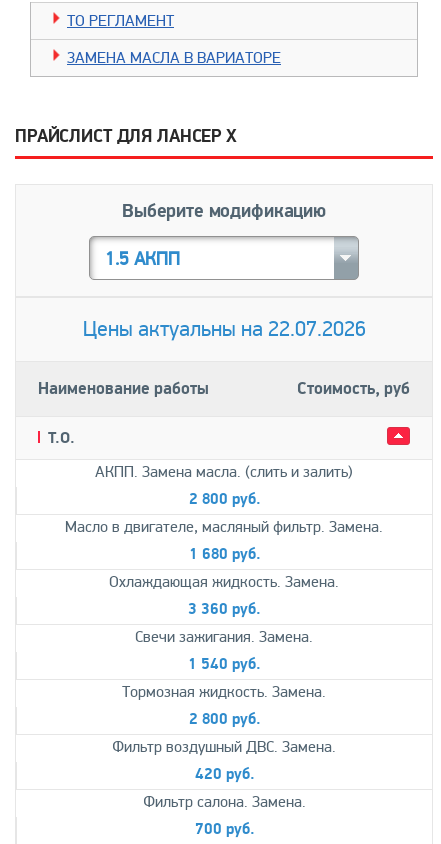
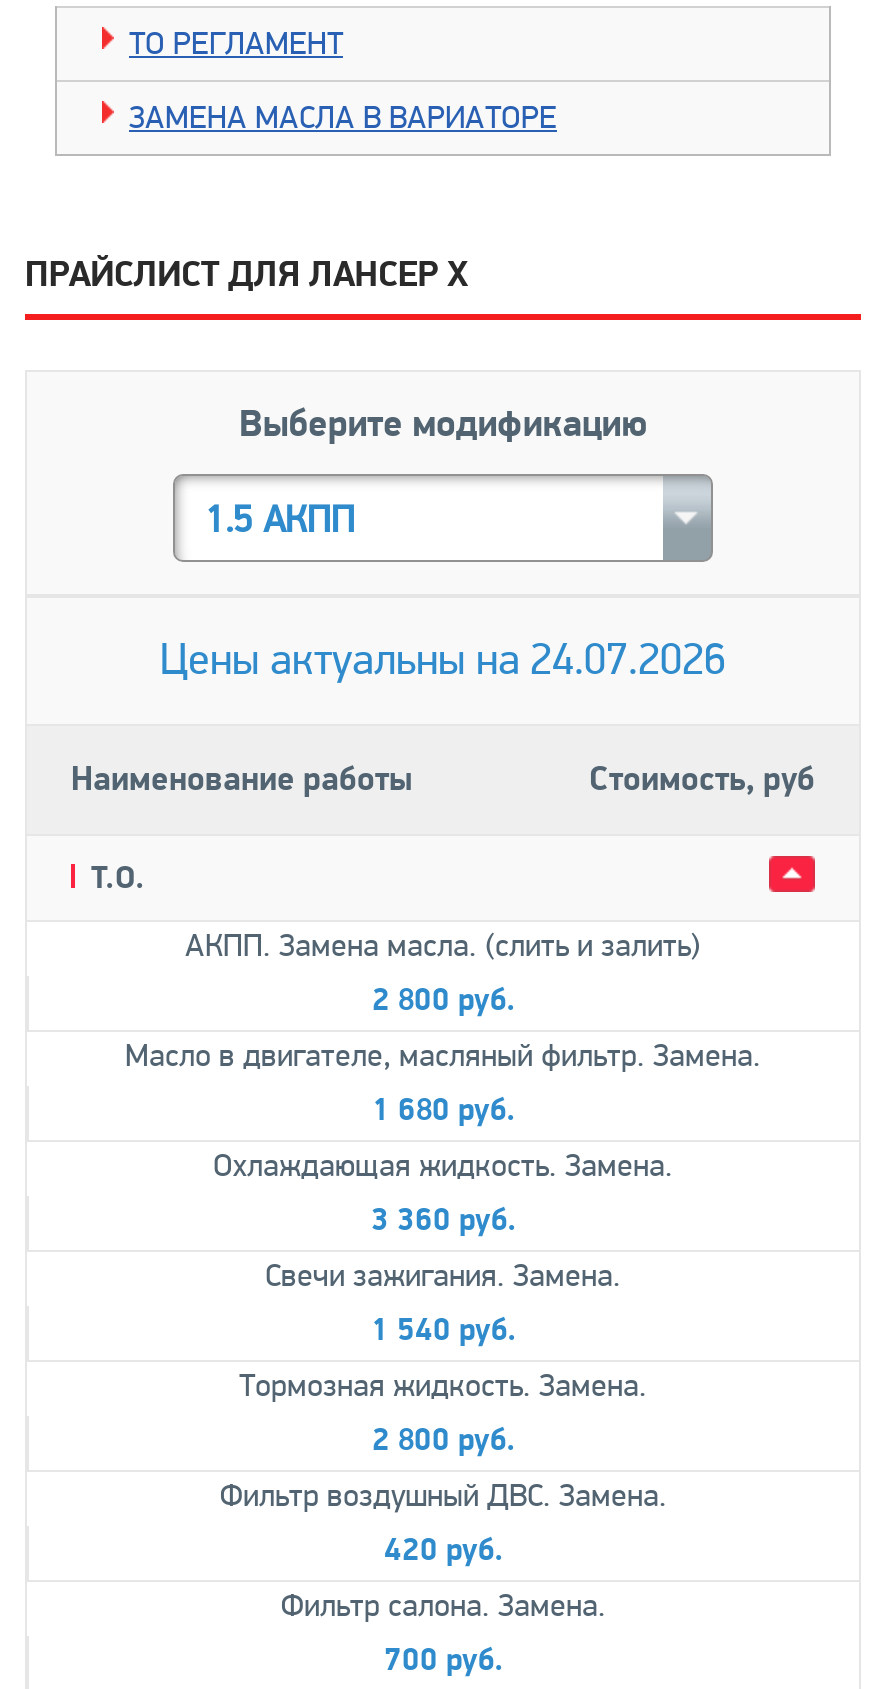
- Цены актуальны на 22.07.2026
+ Цены актуальны на 24.07.2026
